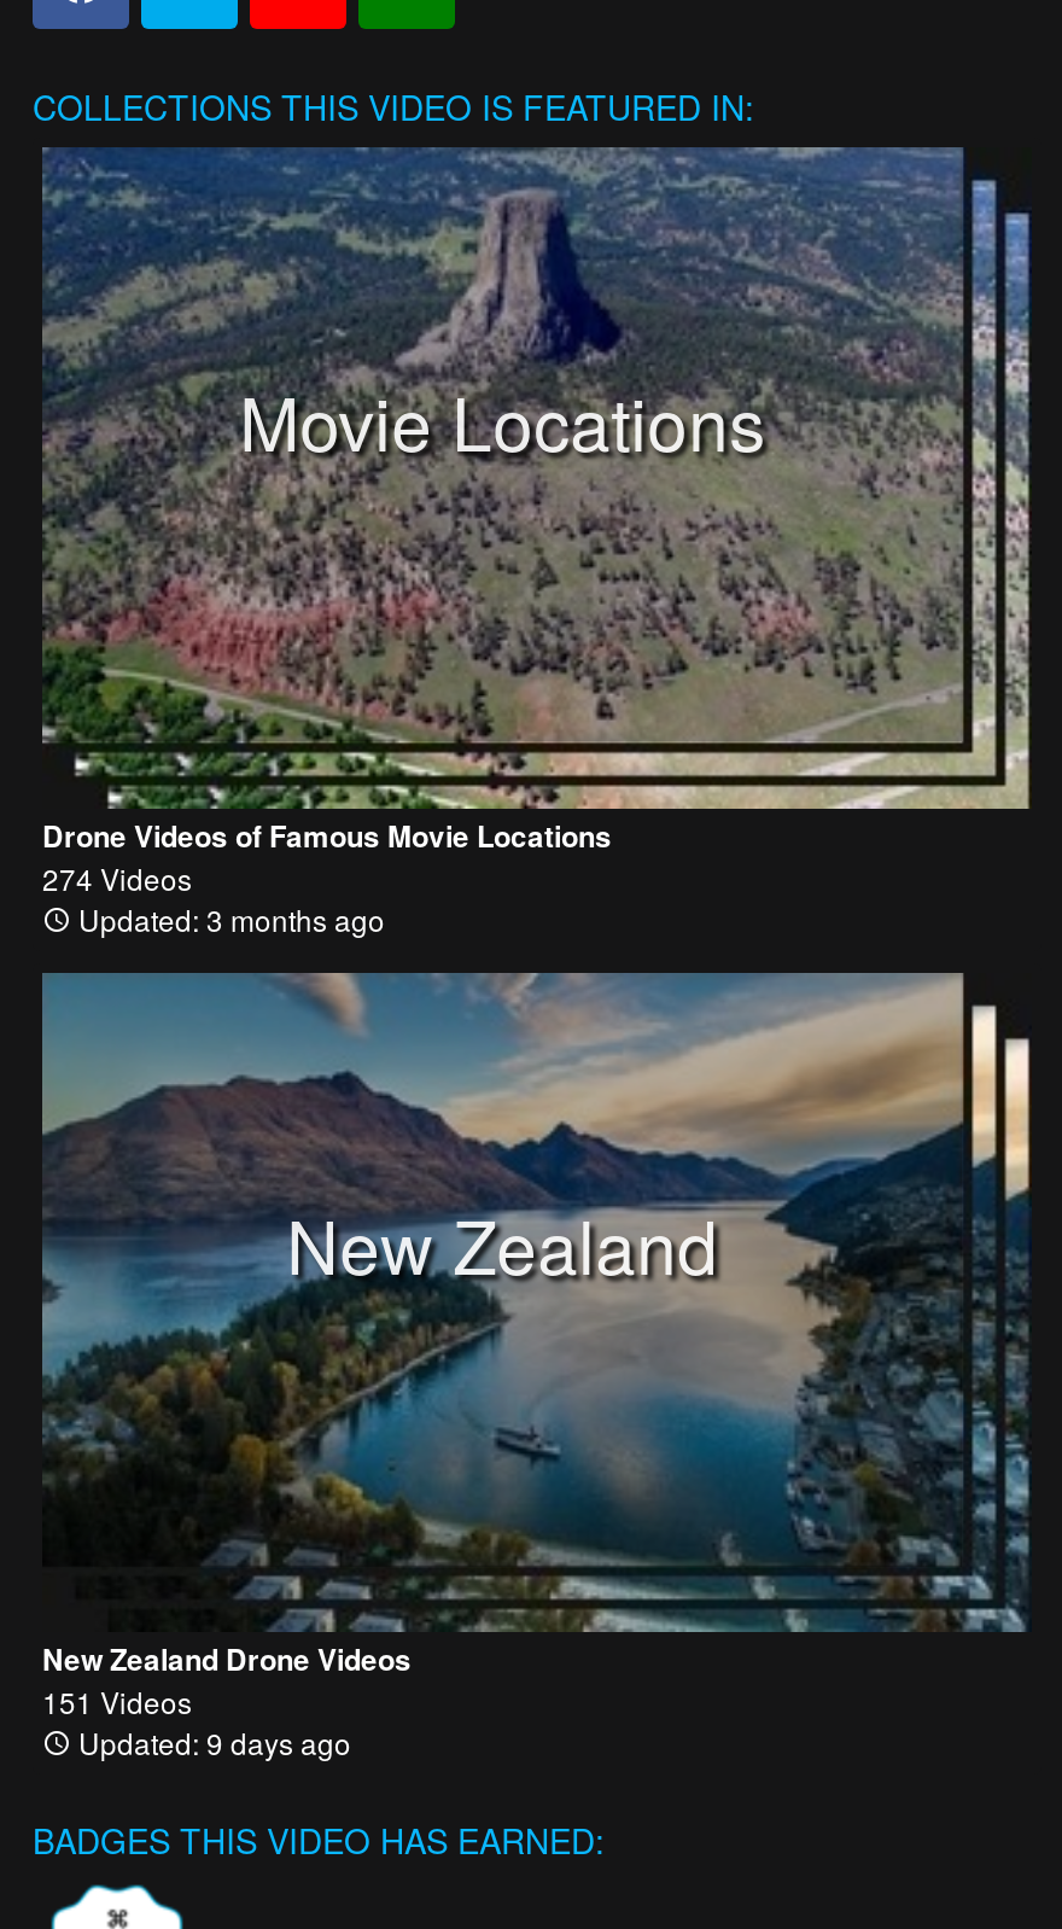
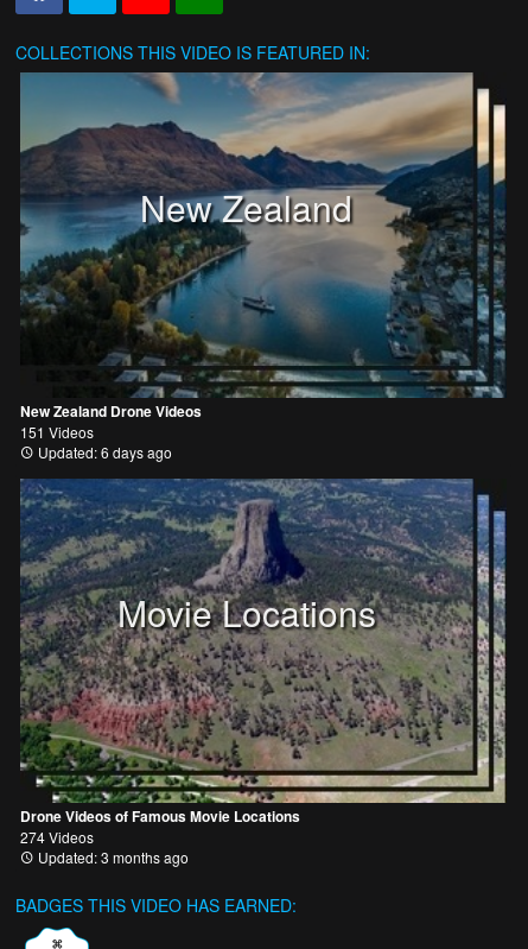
moved down: [image] | Movie Locations | Drone Videos of Famous Movie Locations | 274 Videos | Updated: 3 months ago

+ Updated: 6 days ago

moved up: [image] | New Zealand

moved up: New Zealand Drone Videos | 151 Videos

- Updated: 9 days ago
